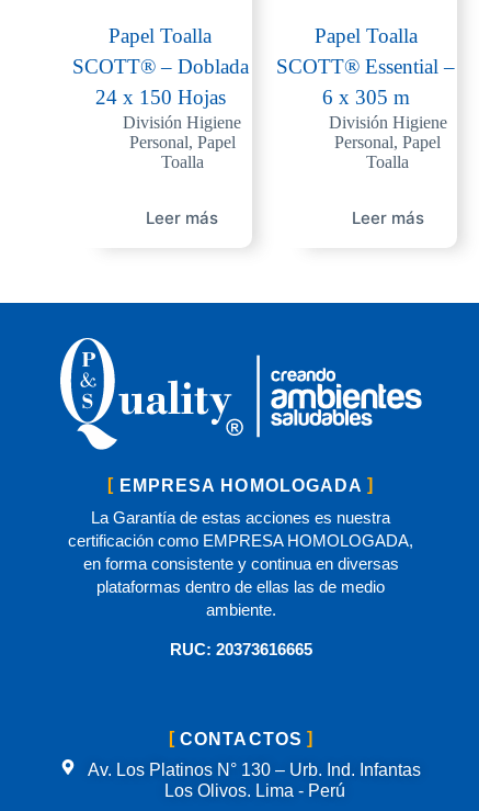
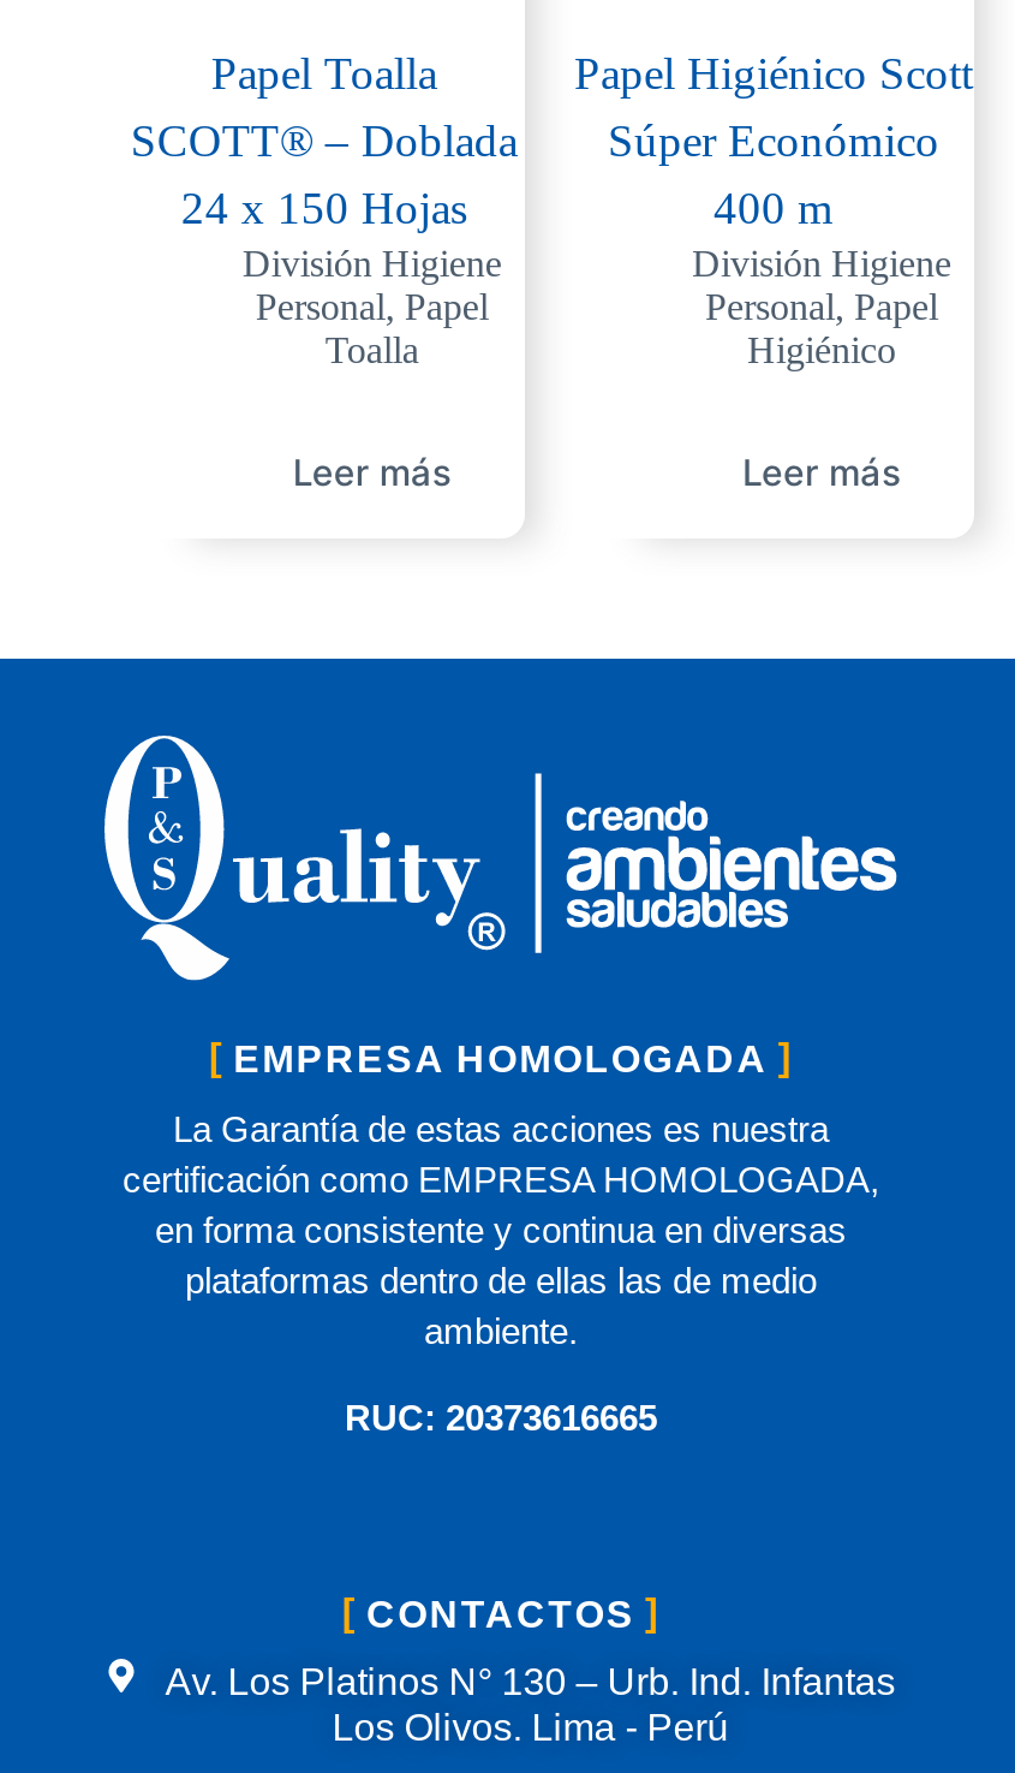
- Papel Toalla
- SCOTT® Essential –
- 6 x 305 m
+ Papel Higiénico Scott
+ Súper Económico
+ 400 m

- Toalla
+ Higiénico
